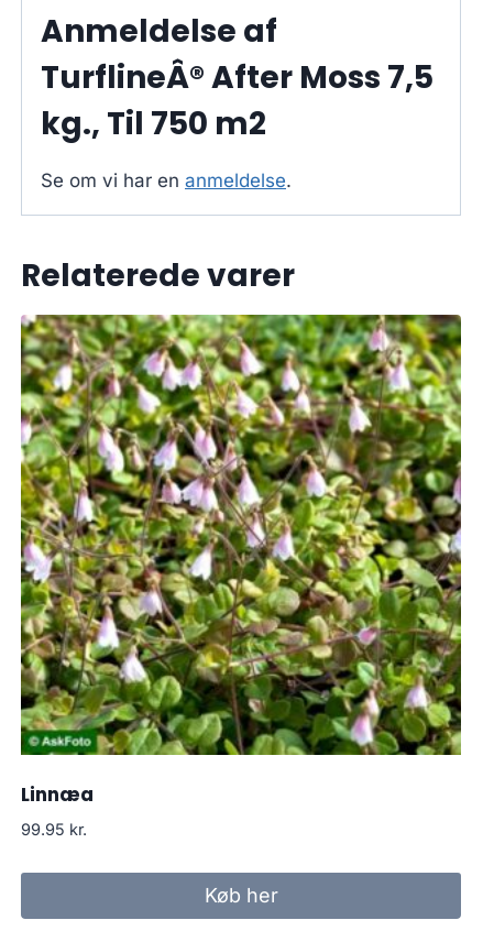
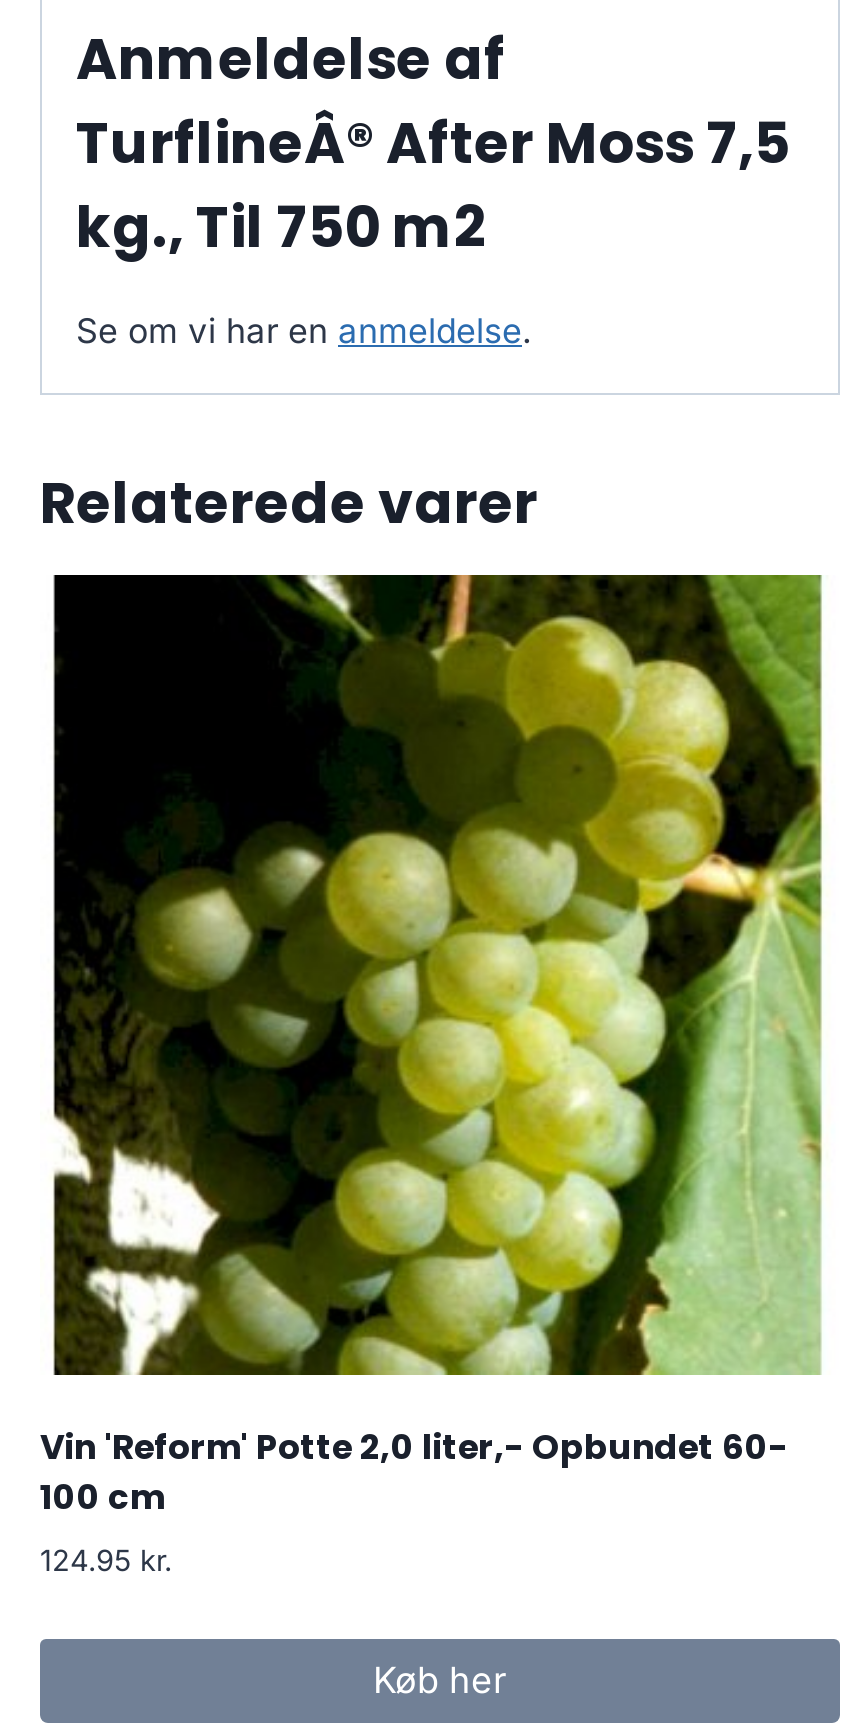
- [image]
- Linnæa
+ [image]
+ Vin 'Reform' Potte 2,0 liter,- Opbundet 60-
+ 100 cm

- 99.95 kr.
+ 124.95 kr.
